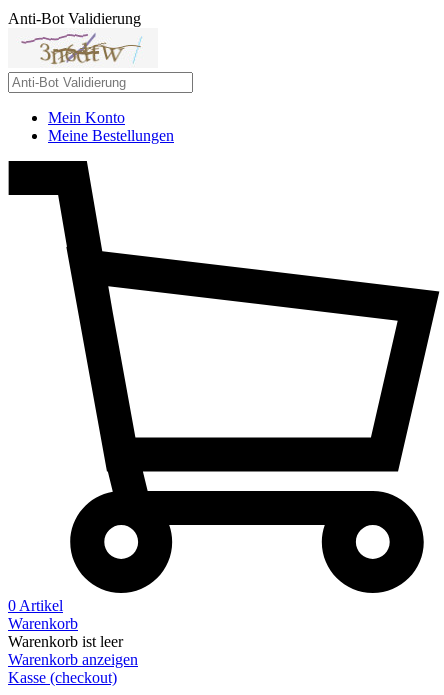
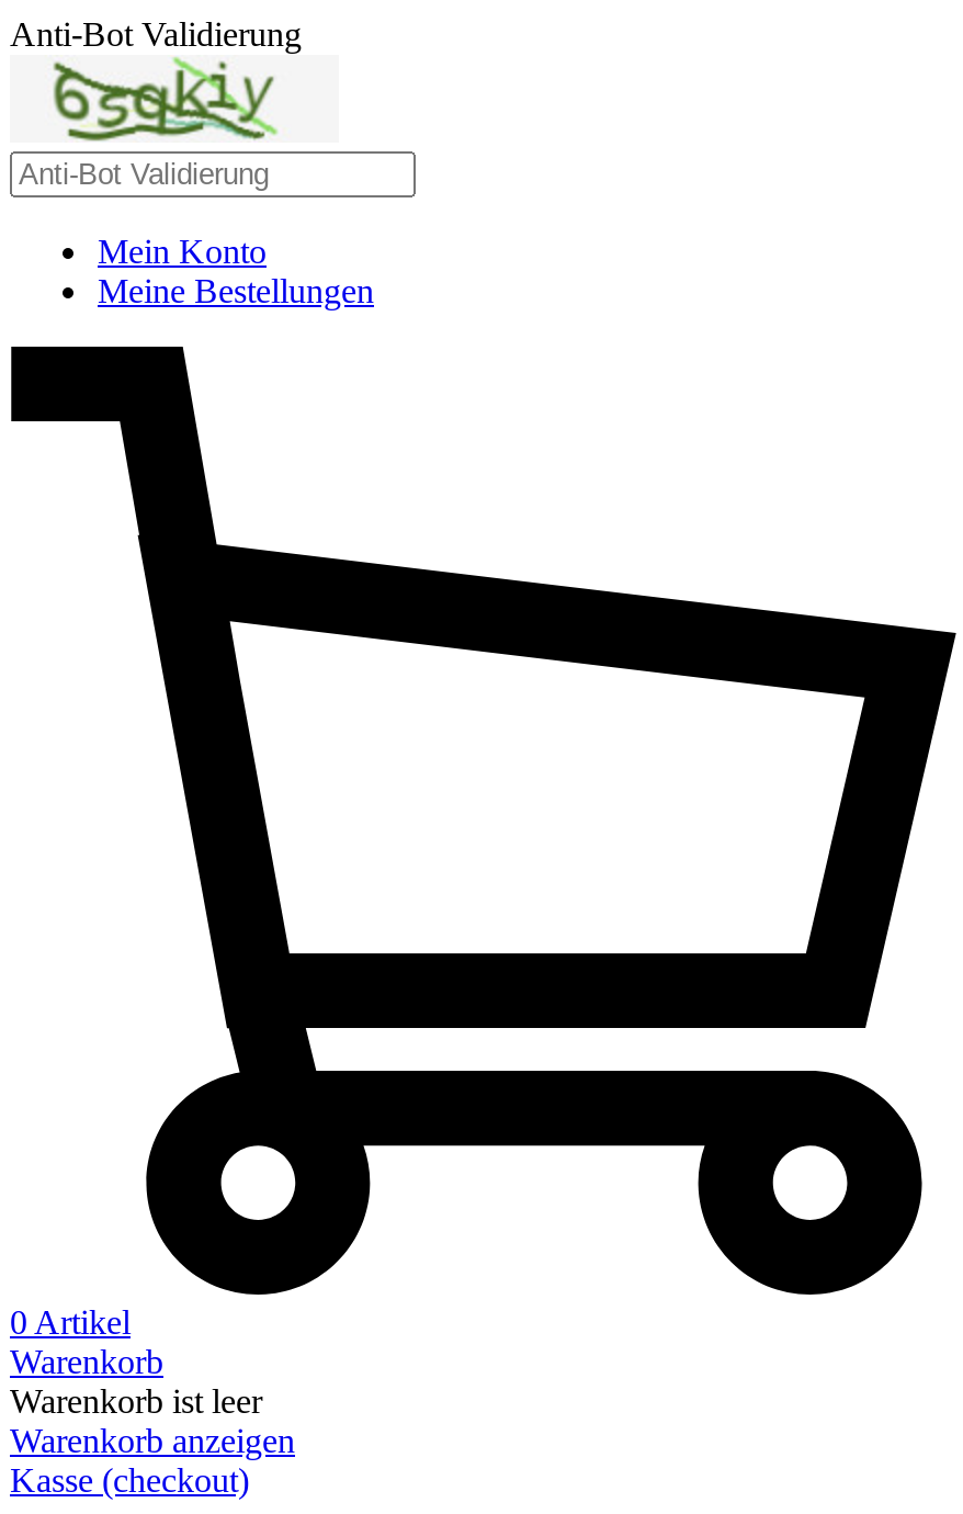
- [image]
+ [image]
